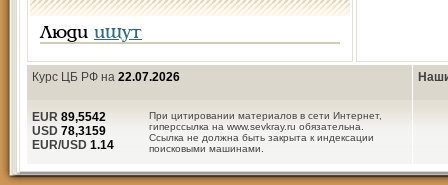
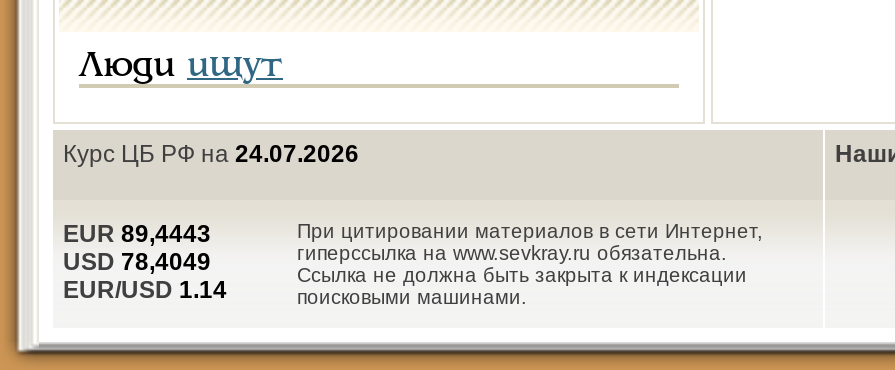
- Курс ЦБ РФ на 22.07.2026
+ Курс ЦБ РФ на 24.07.2026

- EUR 89,5542
+ EUR 89,4443

- USD 78,3159
+ USD 78,4049
